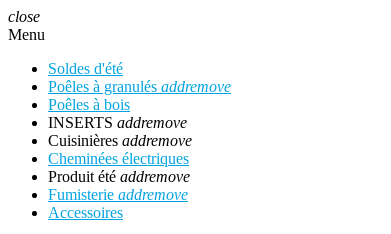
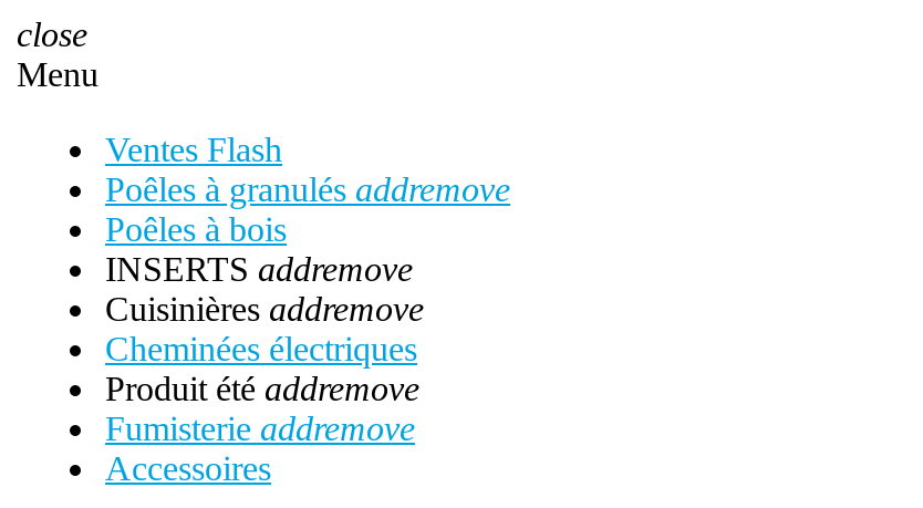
- Soldes d'été
+ Ventes Flash
